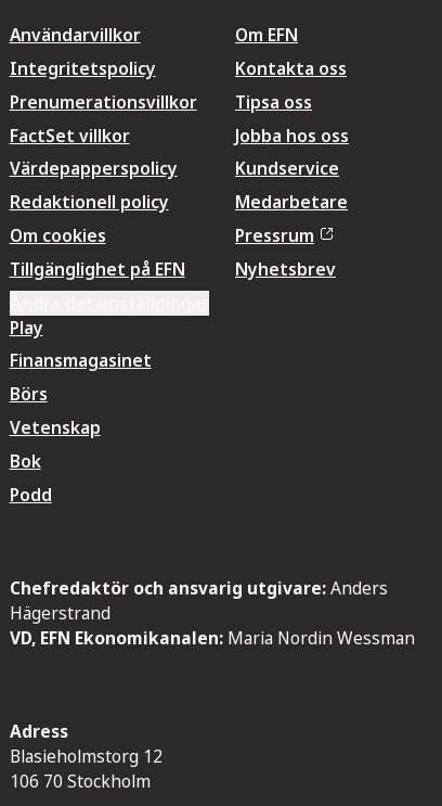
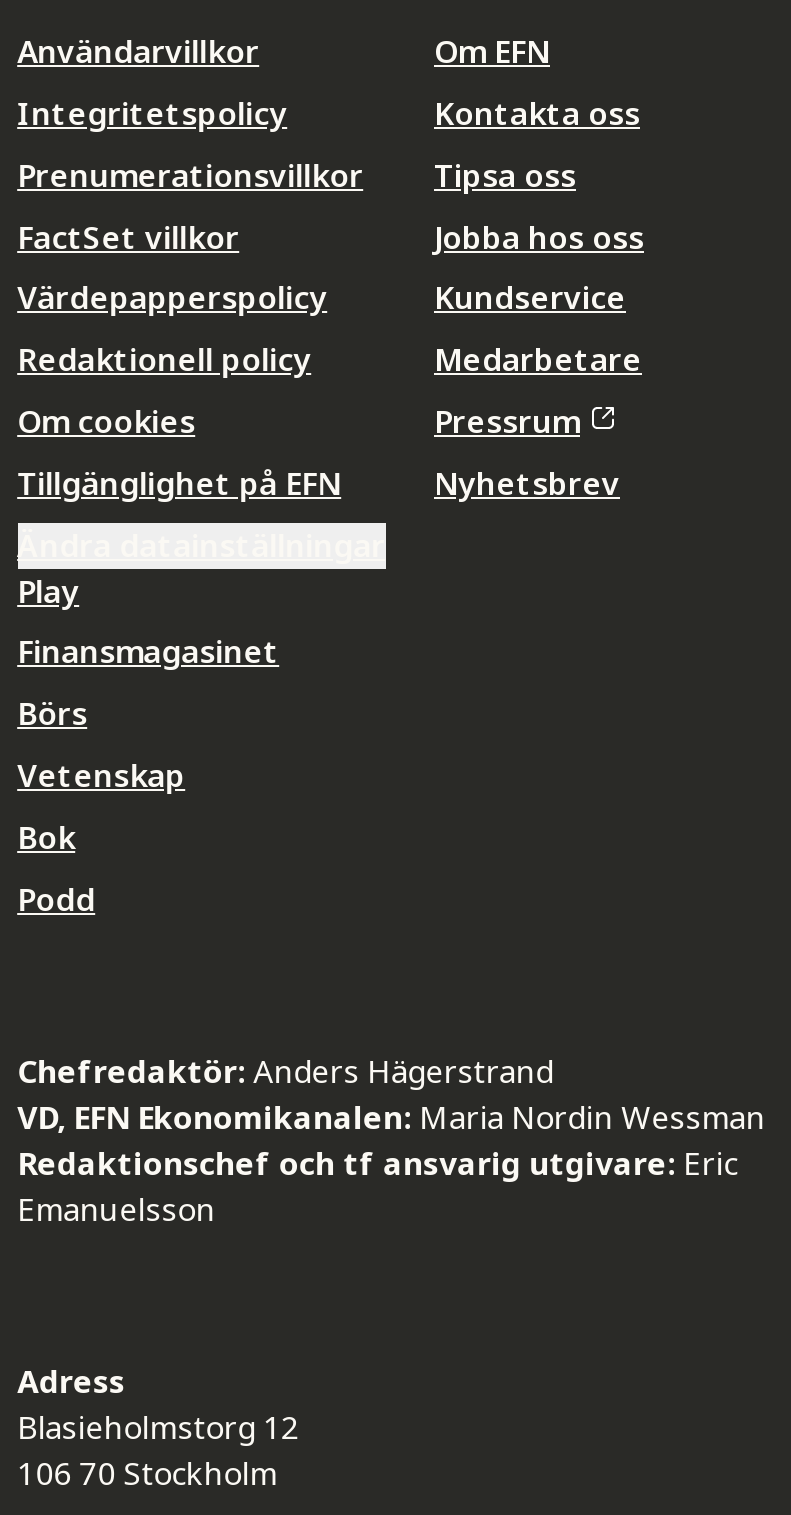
- Chefredaktör och ansvarig utgivare: Anders
- Hägerstrand
+ Chefredaktör: Anders Hägerstrand

moved up: VD, EFN Ekonomikanalen: Maria Nordin Wessman

+ Redaktionschef och tf ansvarig utgivare: Eric
+ Emanuelsson
